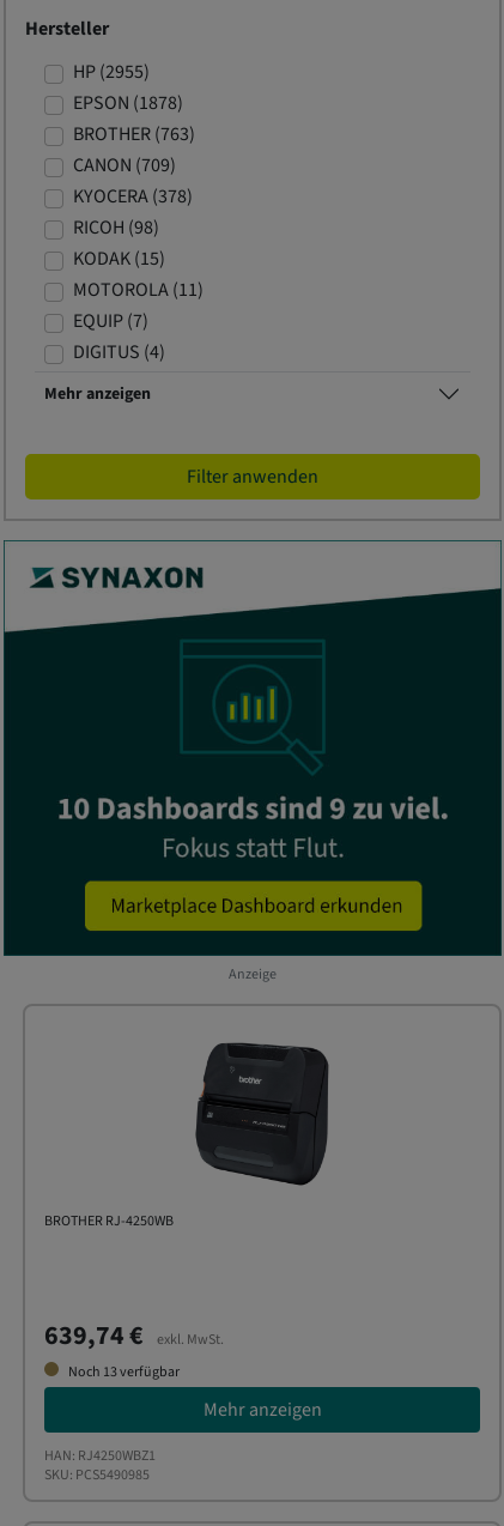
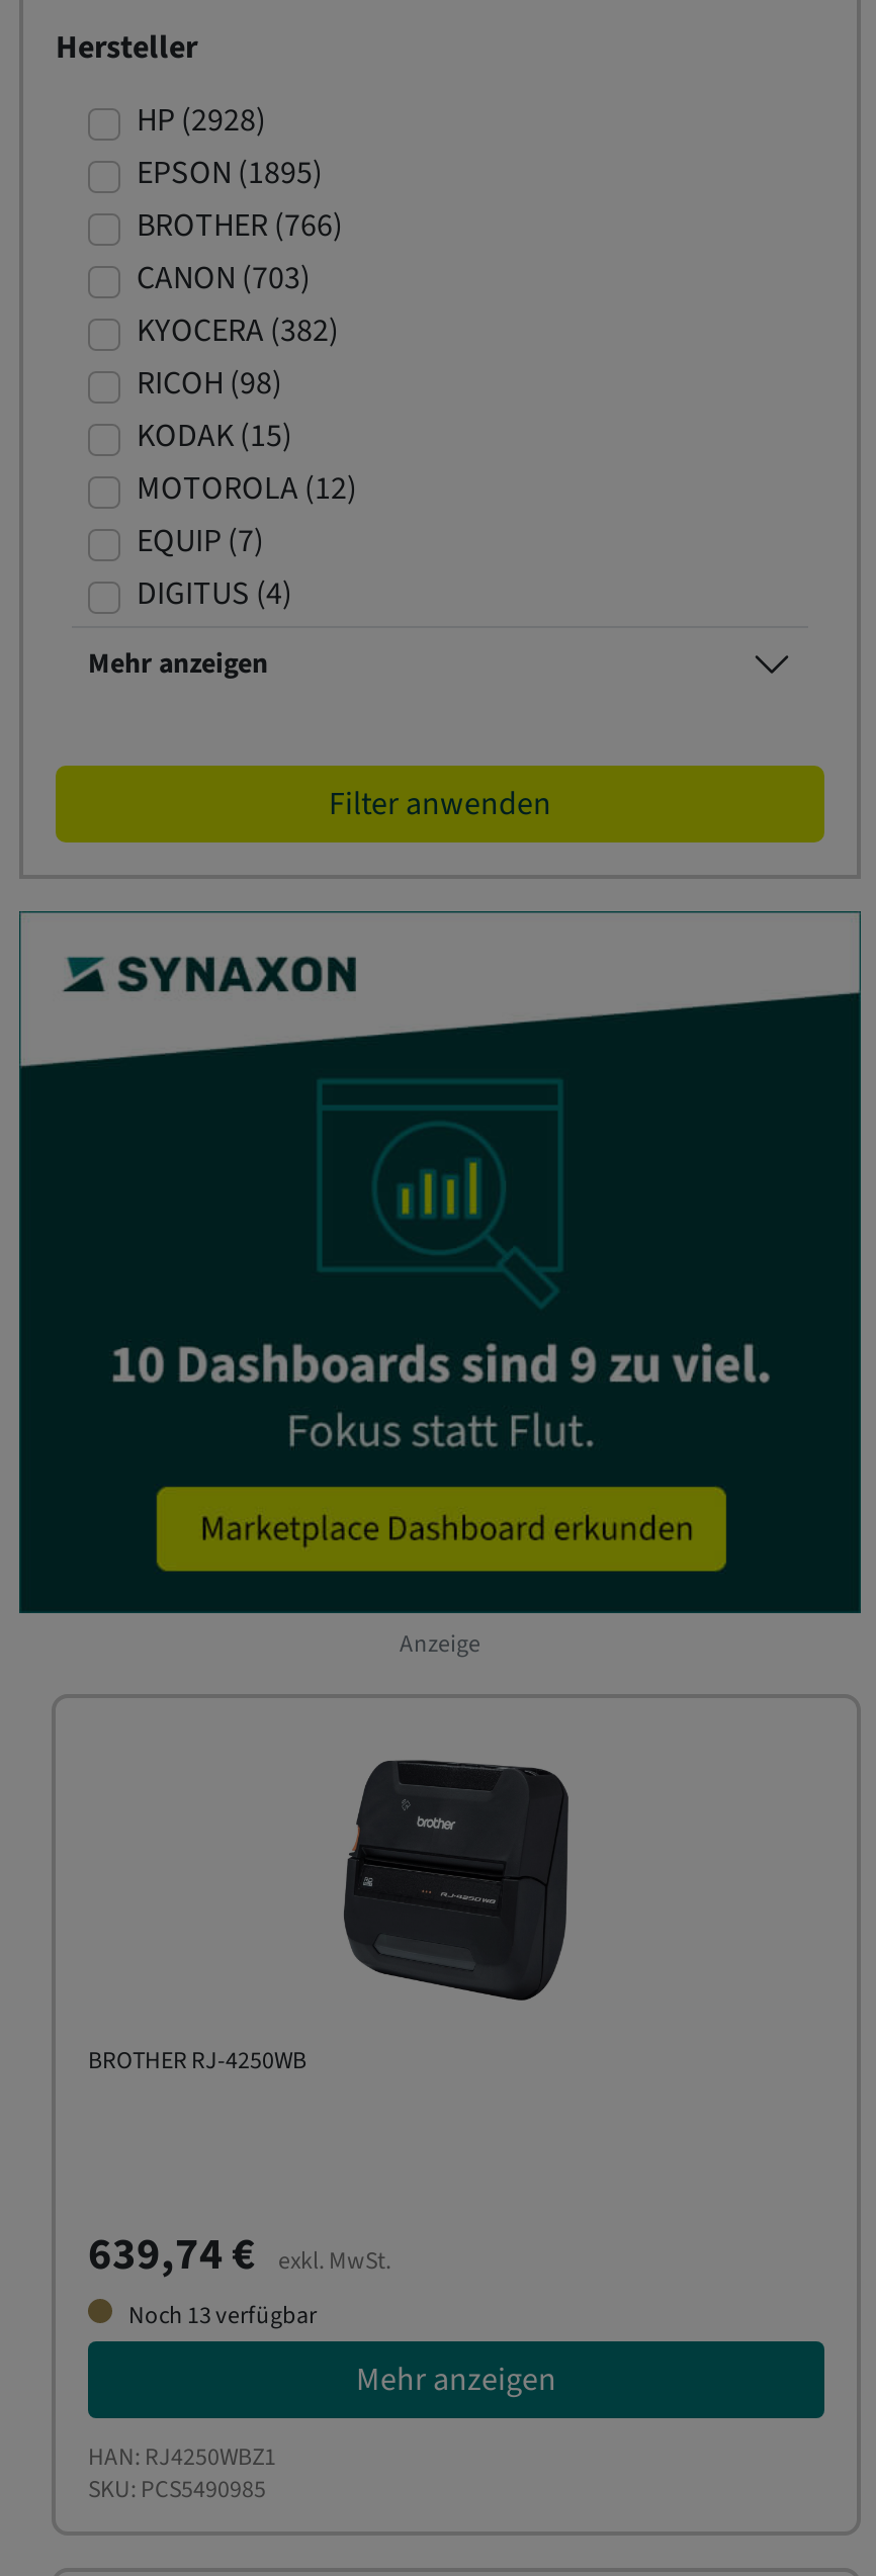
- HP (2955)
+ HP (2928)

- EPSON (1878)
+ EPSON (1895)

- BROTHER (763)
+ BROTHER (766)

- CANON (709)
+ CANON (703)

- KYOCERA (378)
+ KYOCERA (382)

- MOTOROLA (11)
+ MOTOROLA (12)
